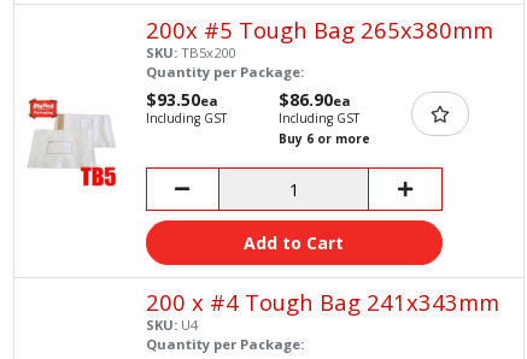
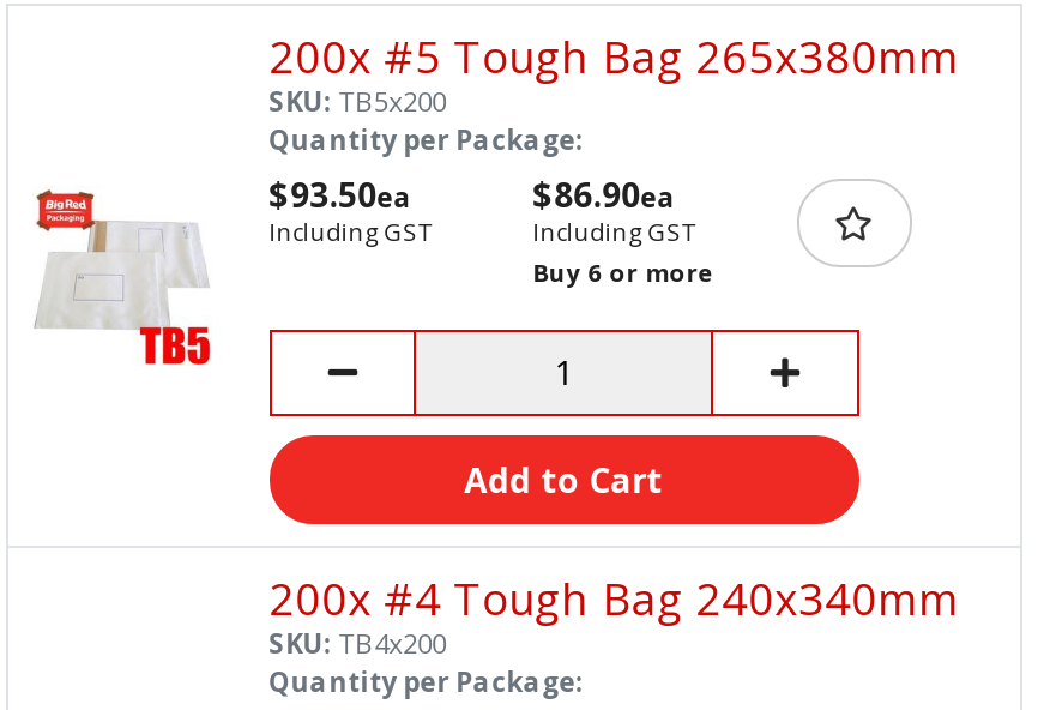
- 200 x #4 Tough Bag 241x343mm
- SKU: U4
+ 200x #4 Tough Bag 240x340mm
+ SKU: TB4x200
